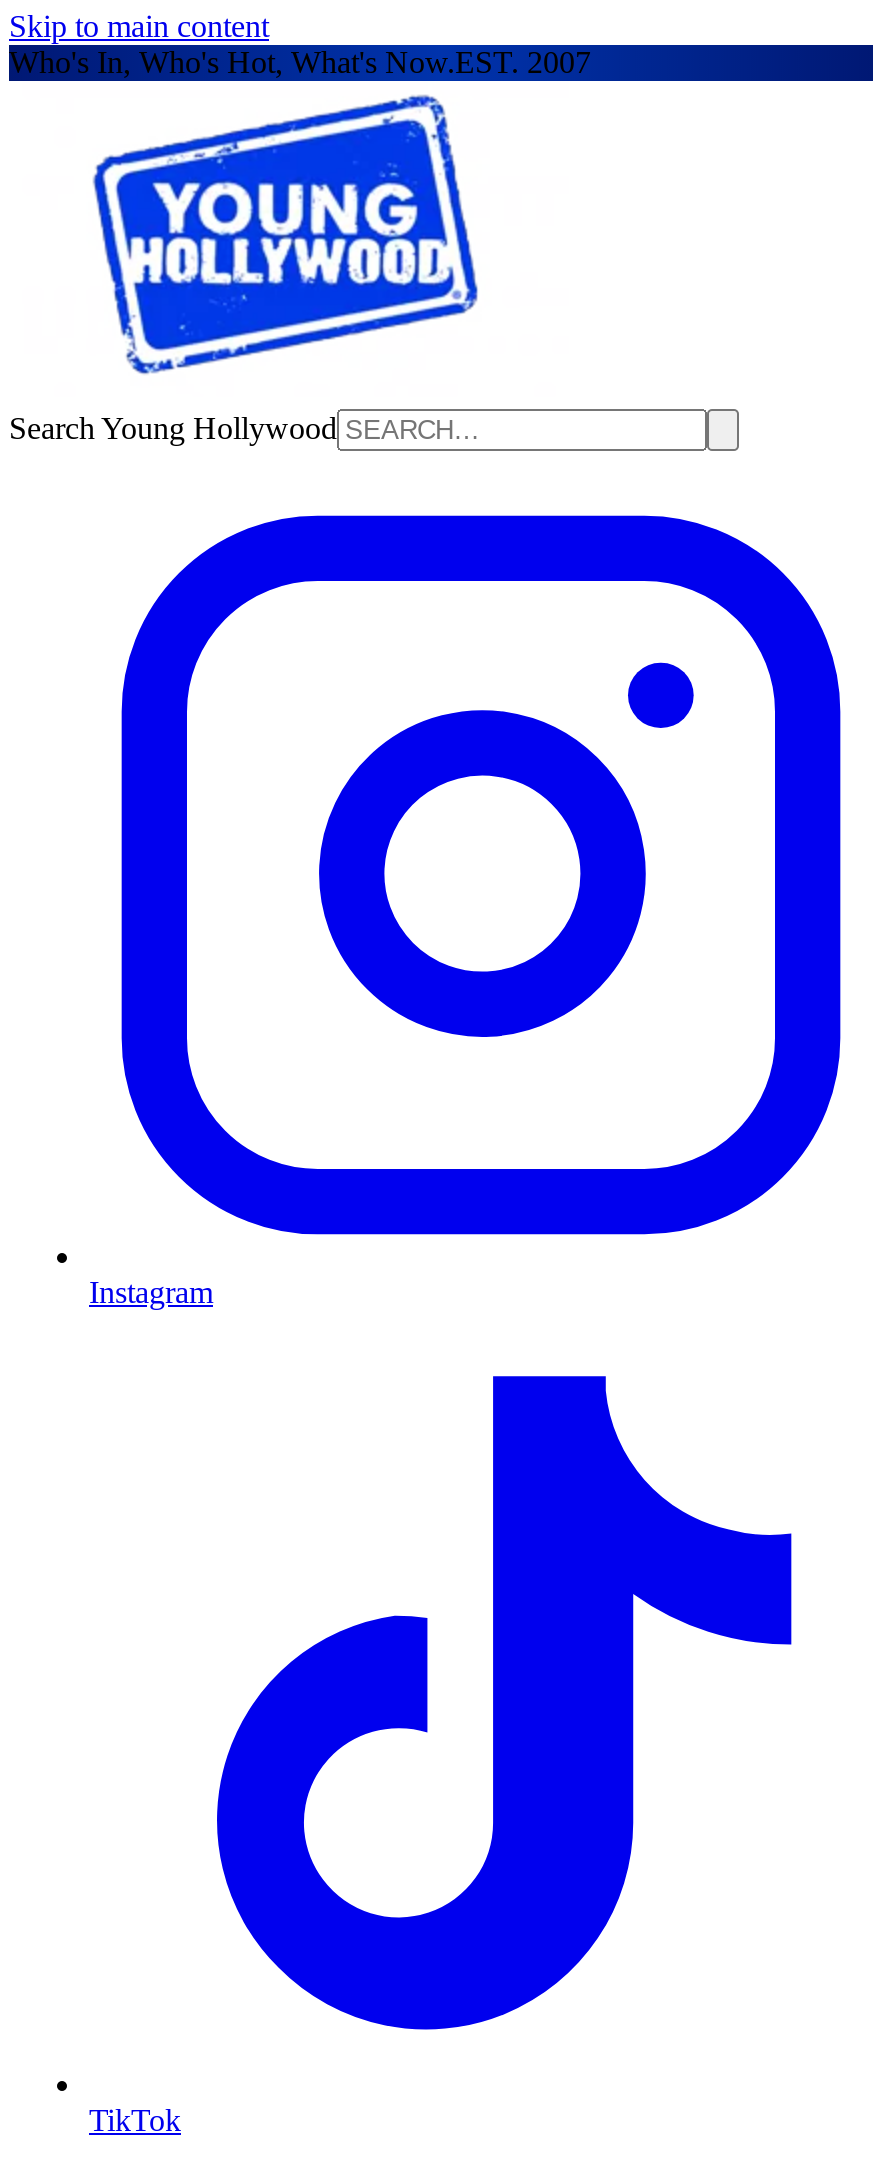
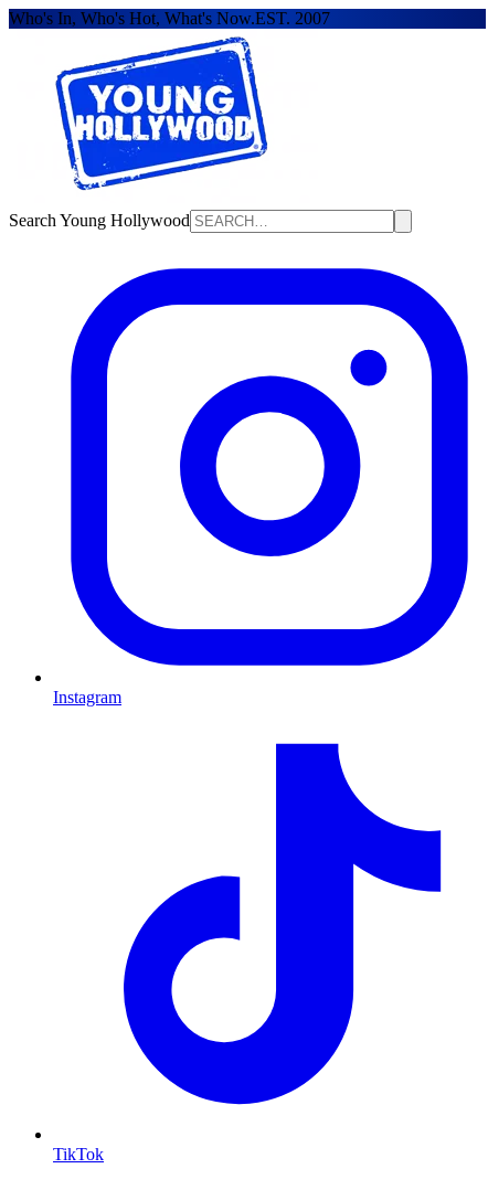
- Skip to main content
